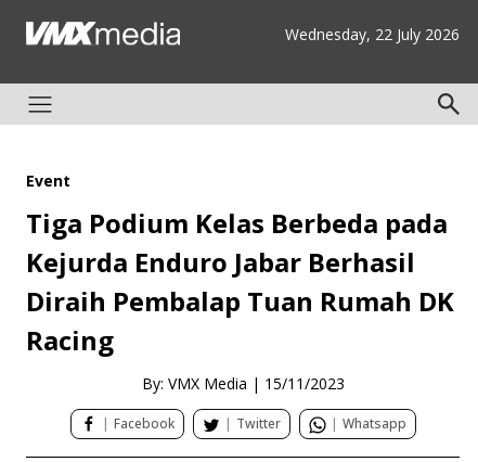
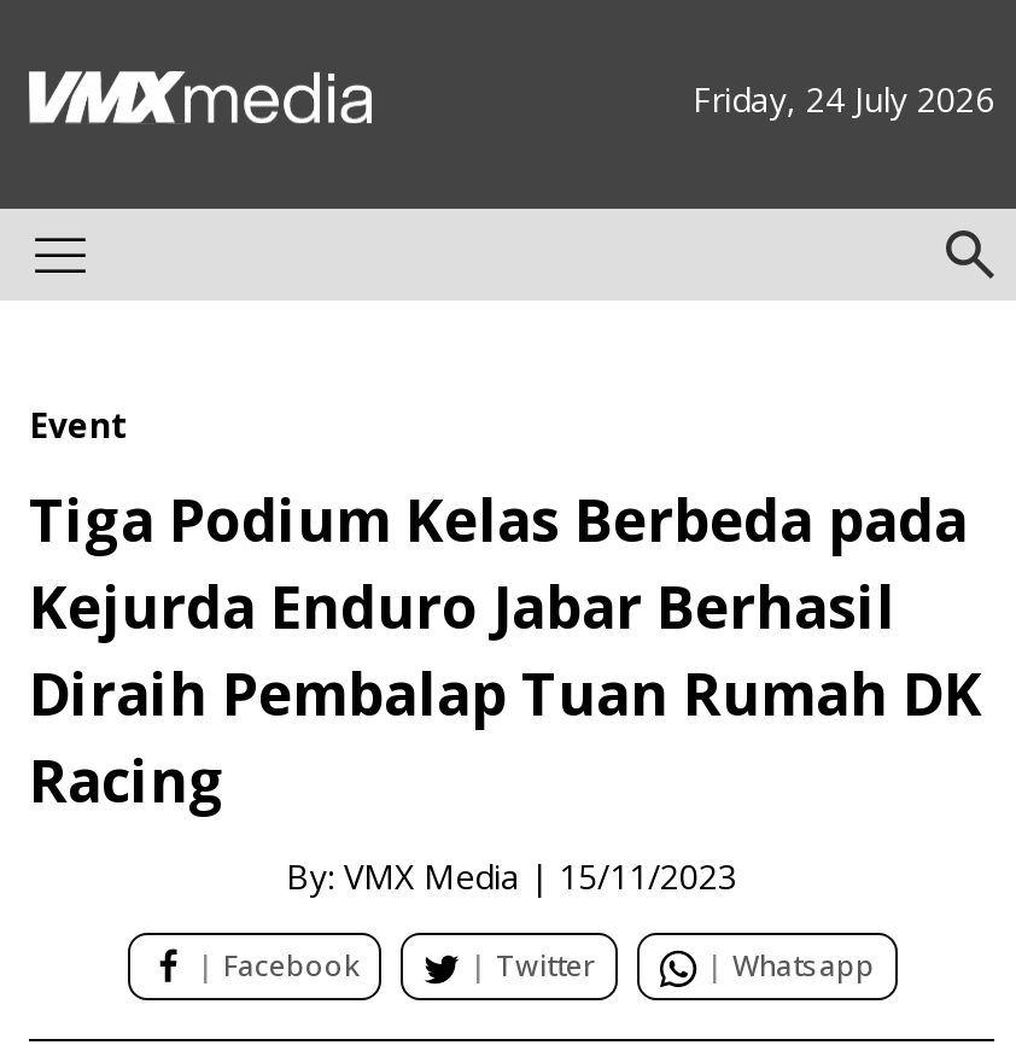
- Wednesday, 22 July 2026
+ Friday, 24 July 2026
